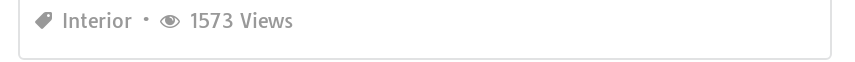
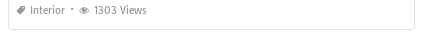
- 1573 Views
+ 1303 Views
